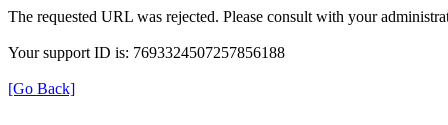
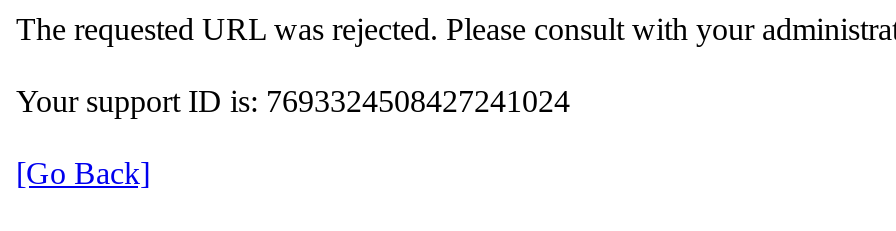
- Your support ID is: 7693324507257856188
+ Your support ID is: 7693324508427241024
